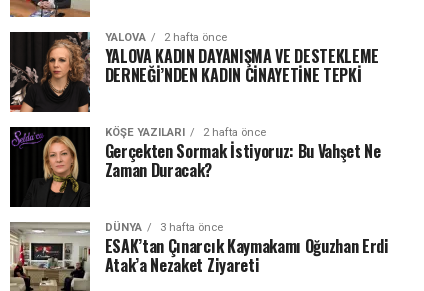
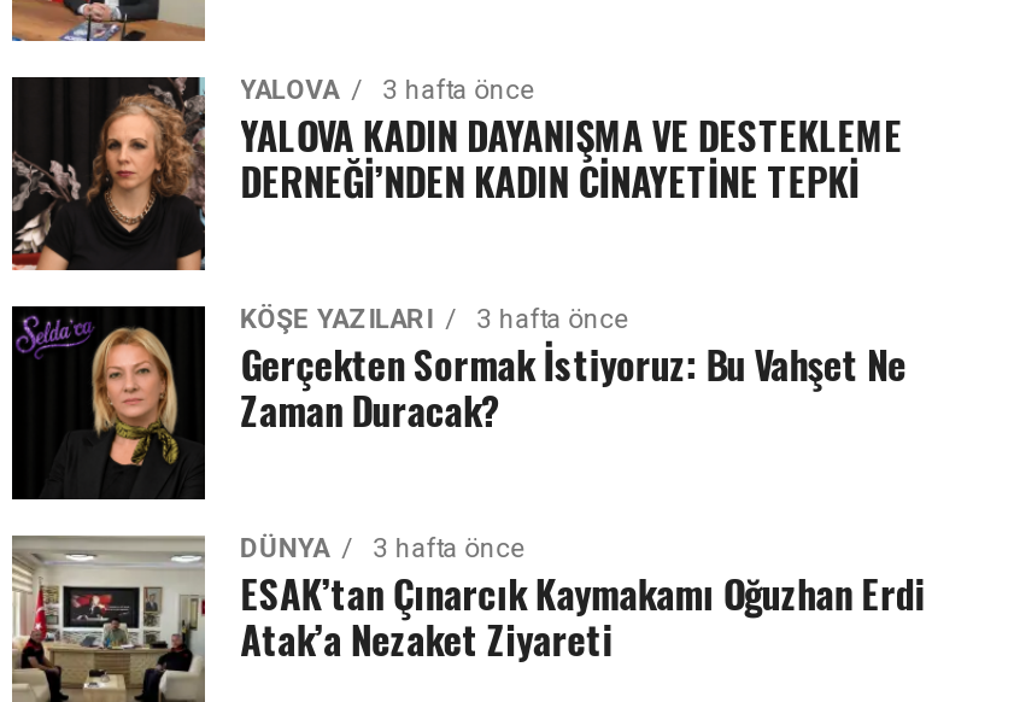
- YALOVA 2 hafta önce
+ YALOVA 3 hafta önce

- KÖŞE YAZILARI 2 hafta önce
+ KÖŞE YAZILARI 3 hafta önce
